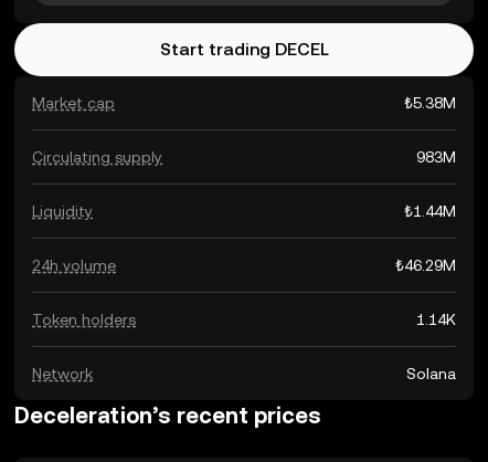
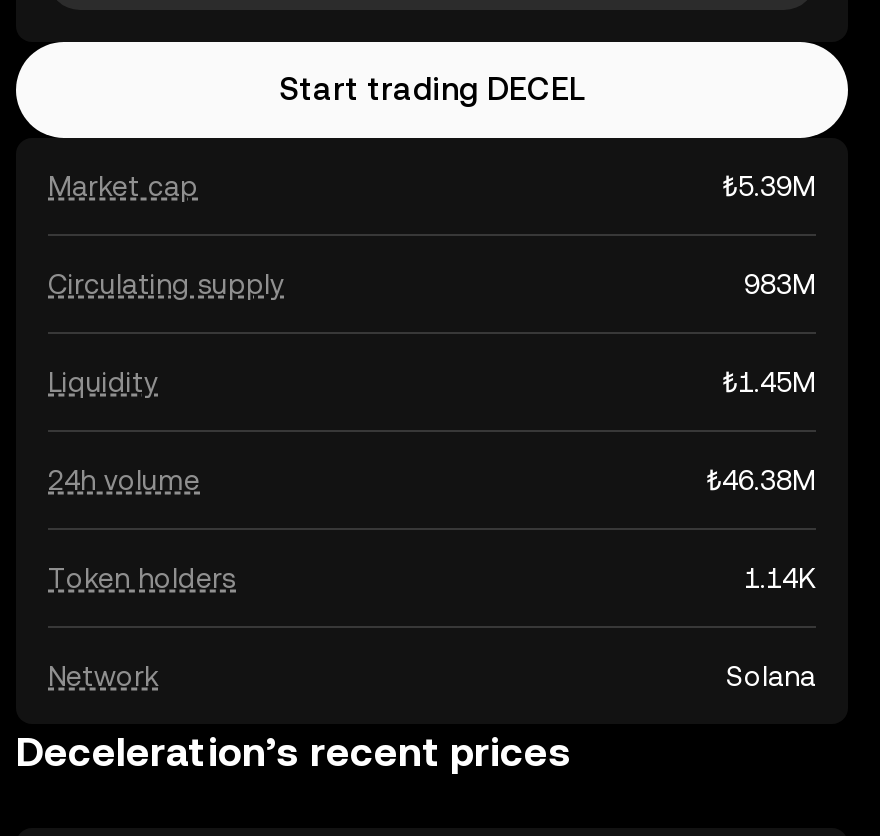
- ₺5.38M
+ ₺5.39M

- ₺1.44M
+ ₺1.45M

- ₺46.29M
+ ₺46.38M
